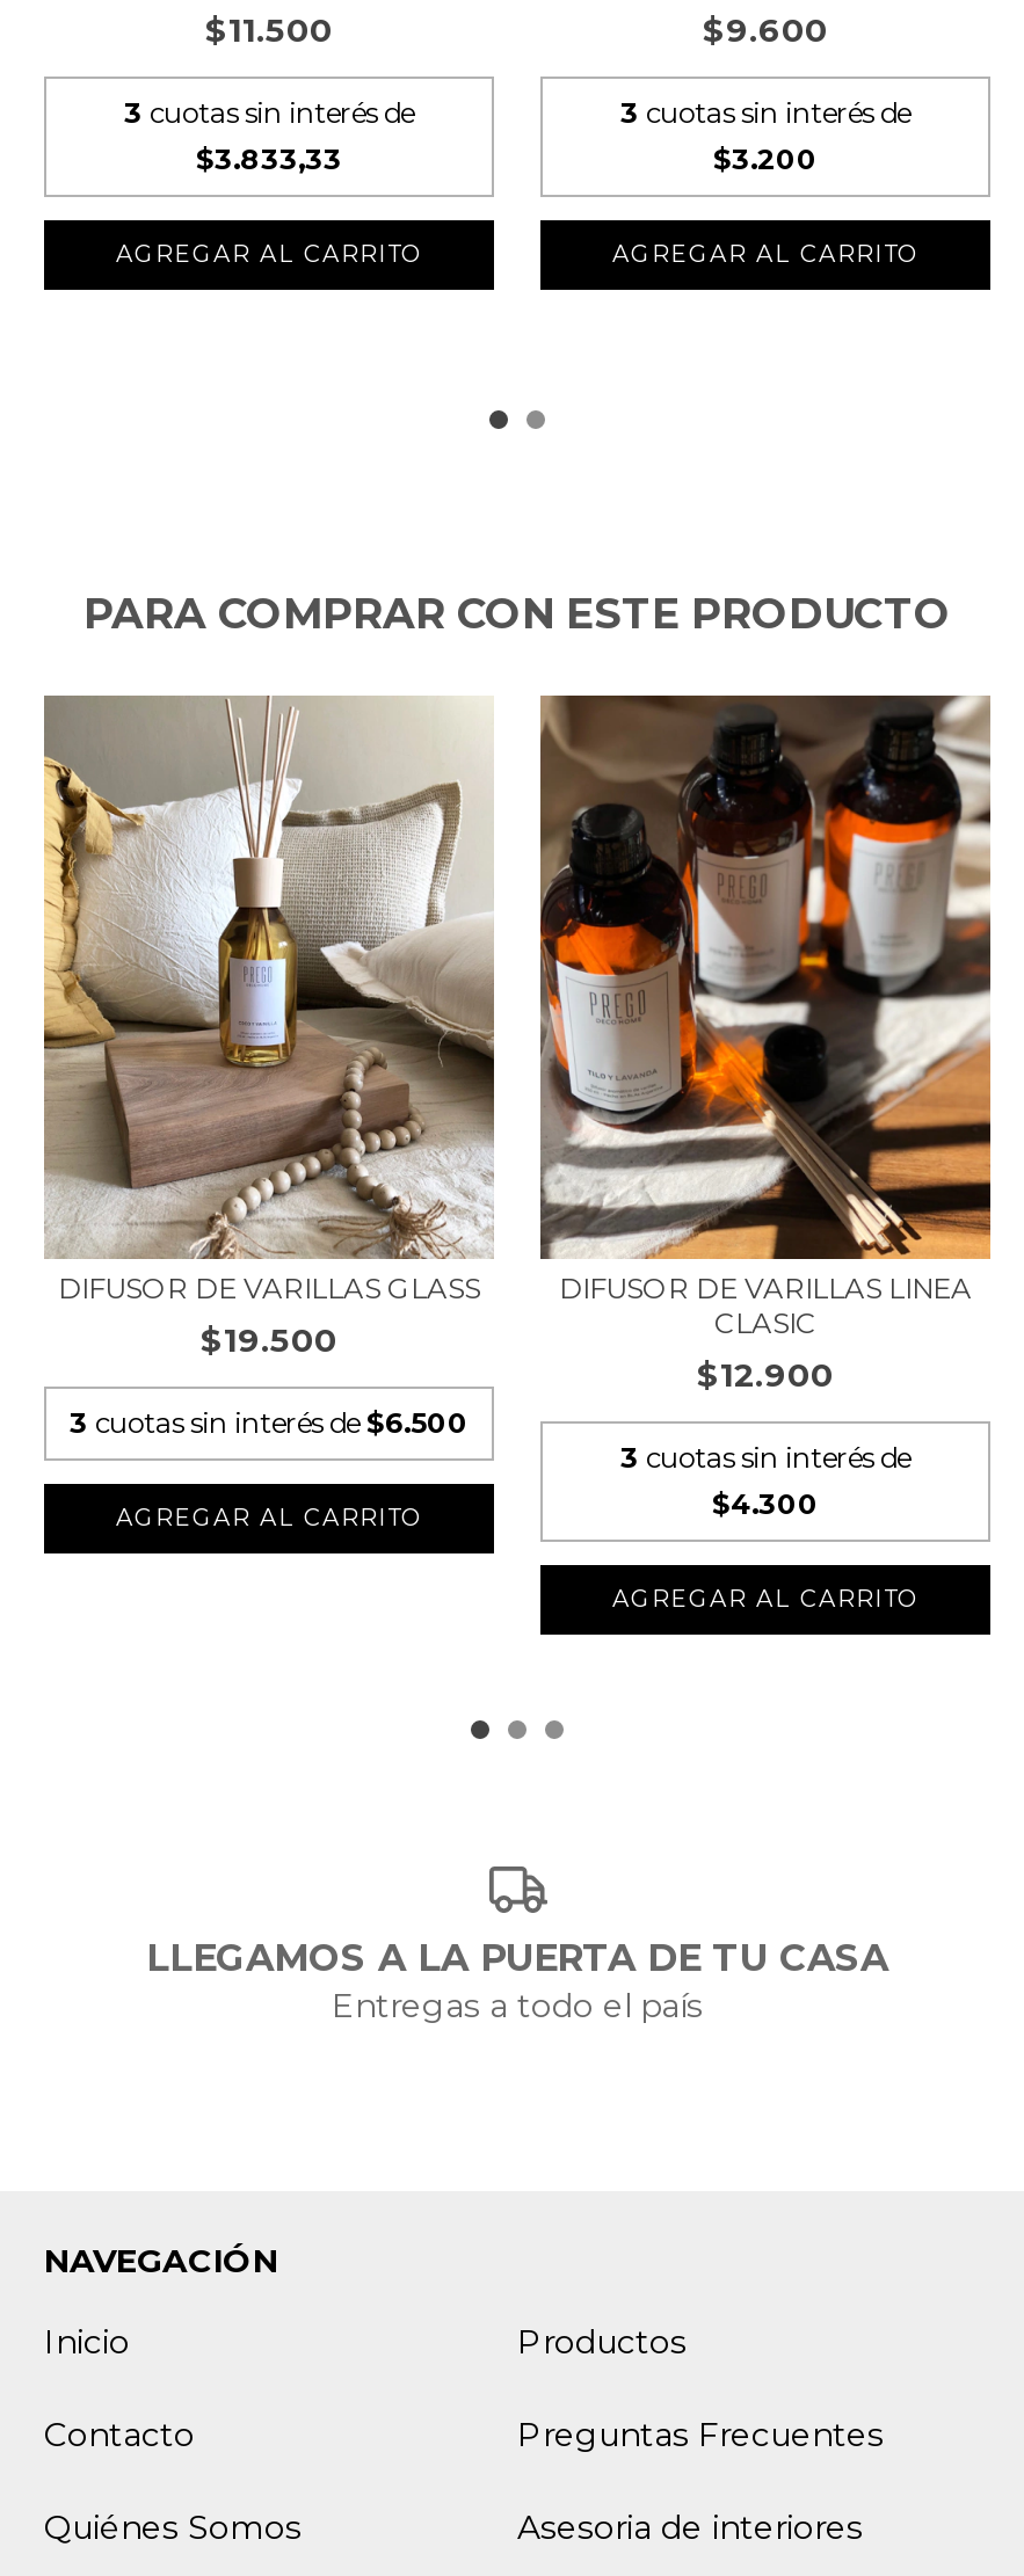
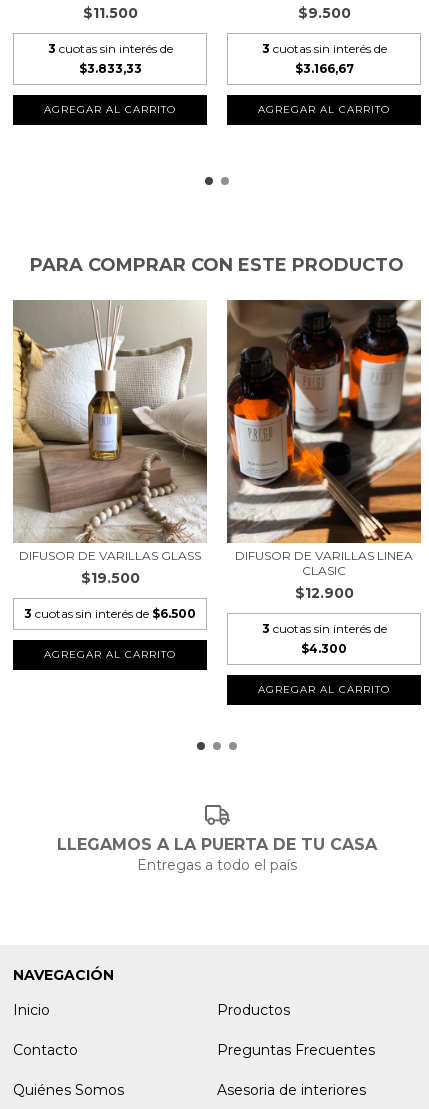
- $9.600
+ $9.500

- $3.200
+ $3.166,67
